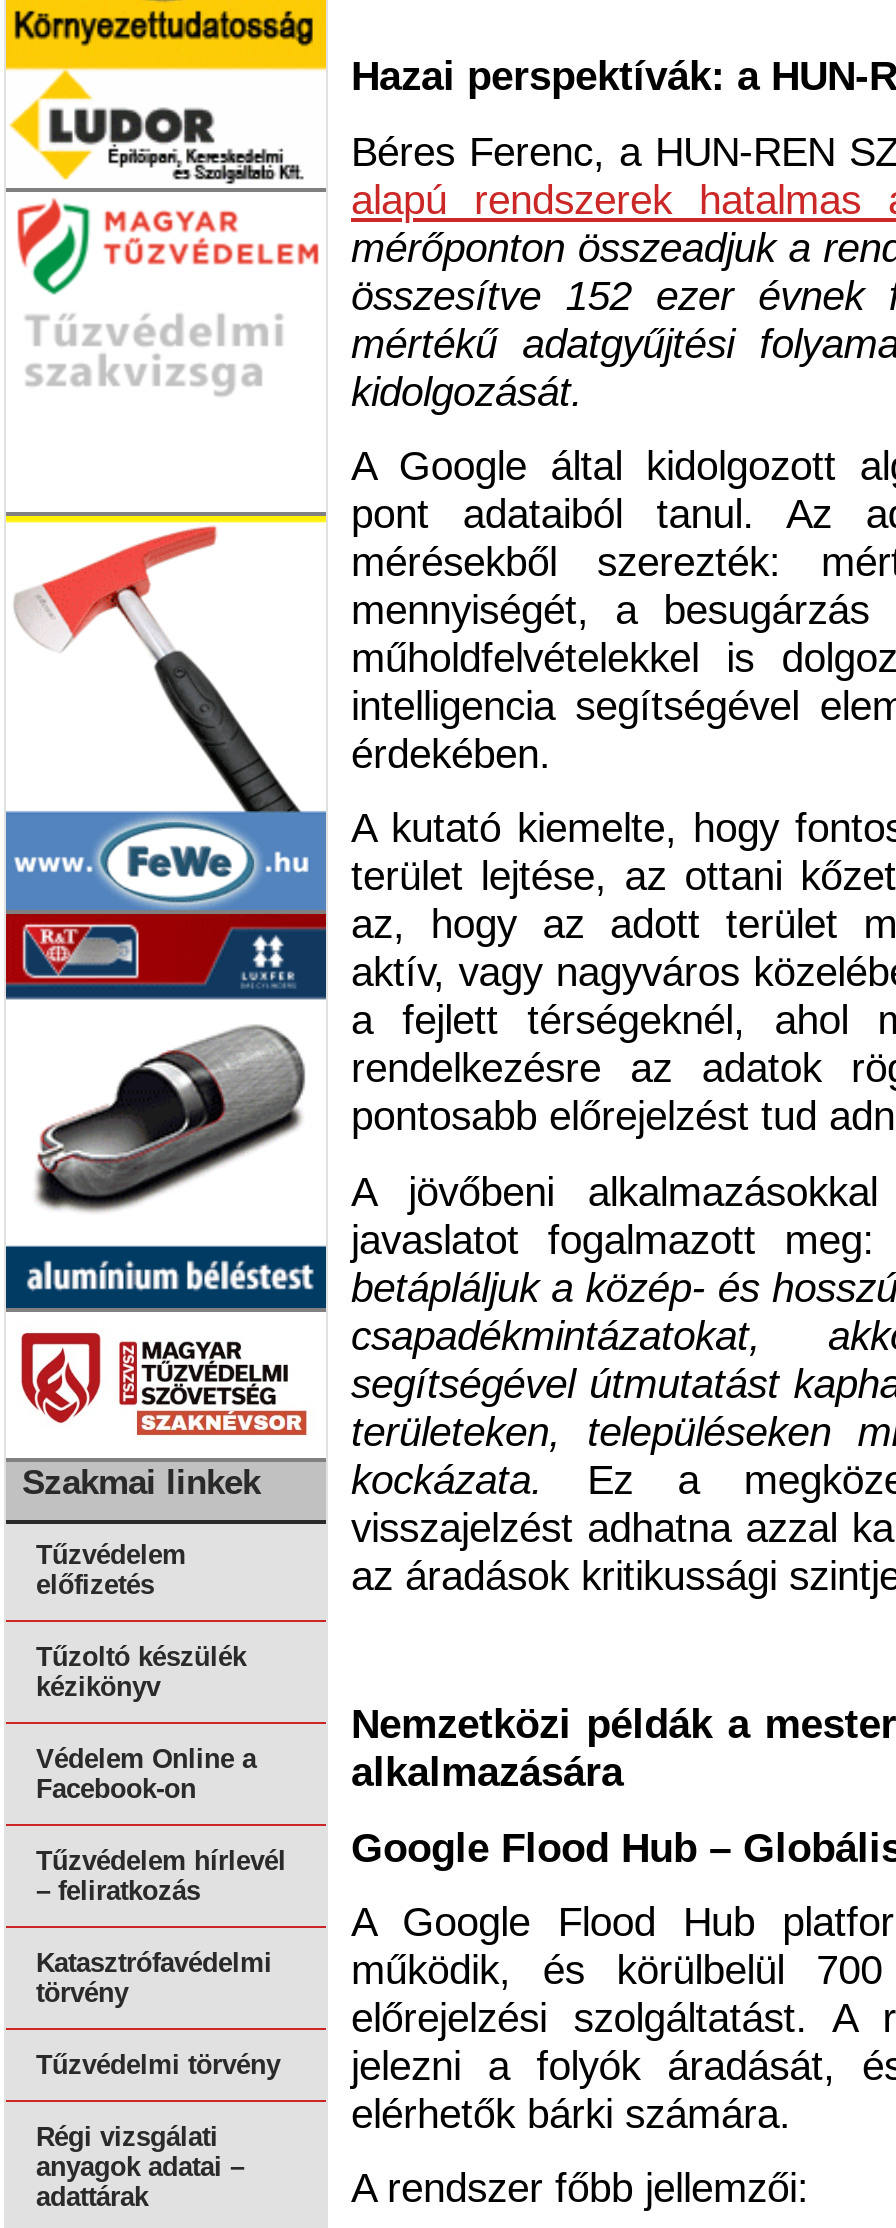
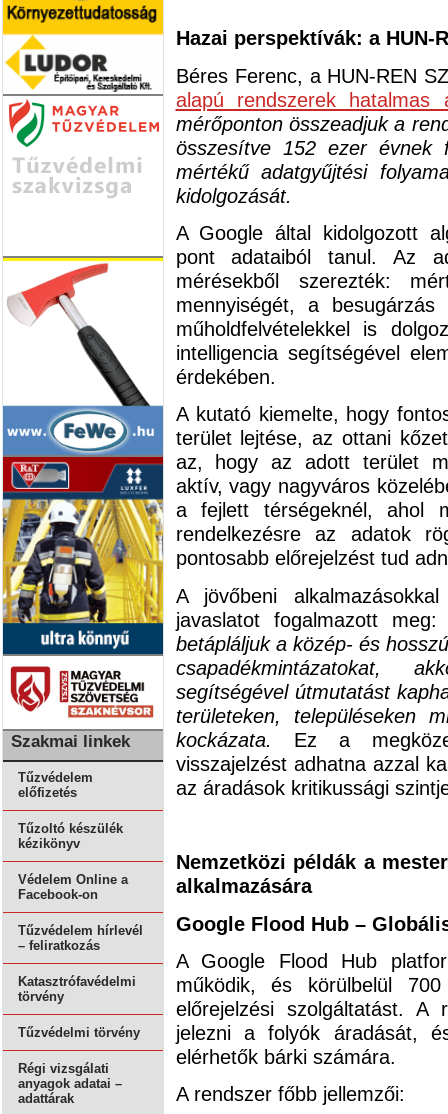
- [image]
+ [image]
